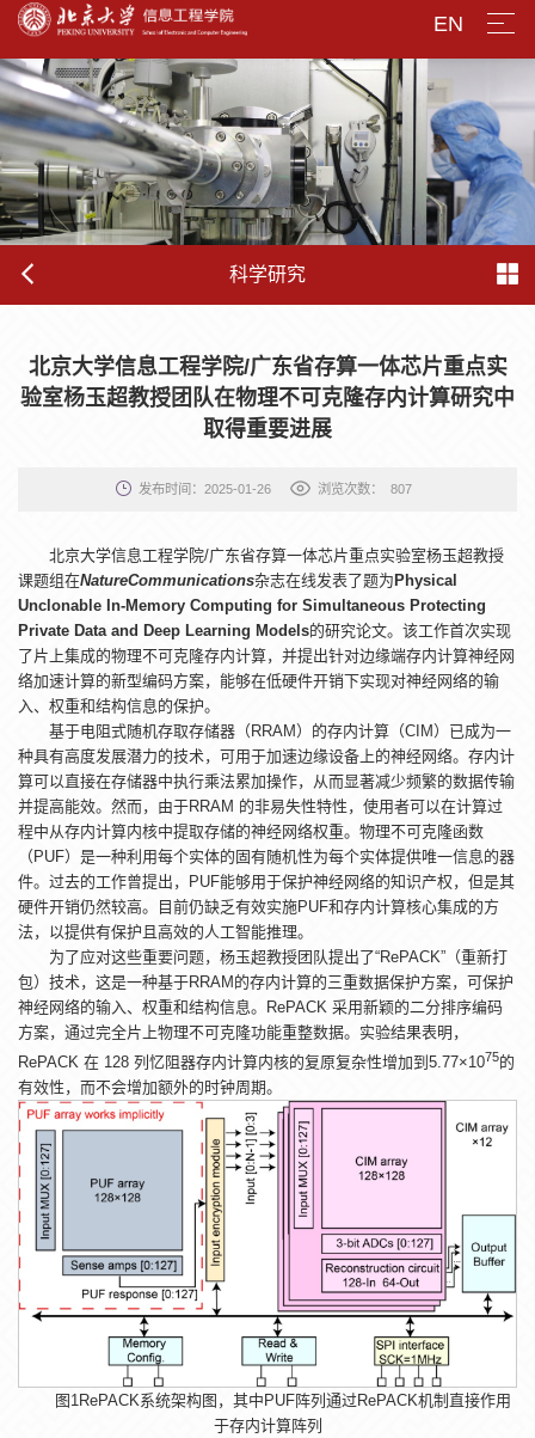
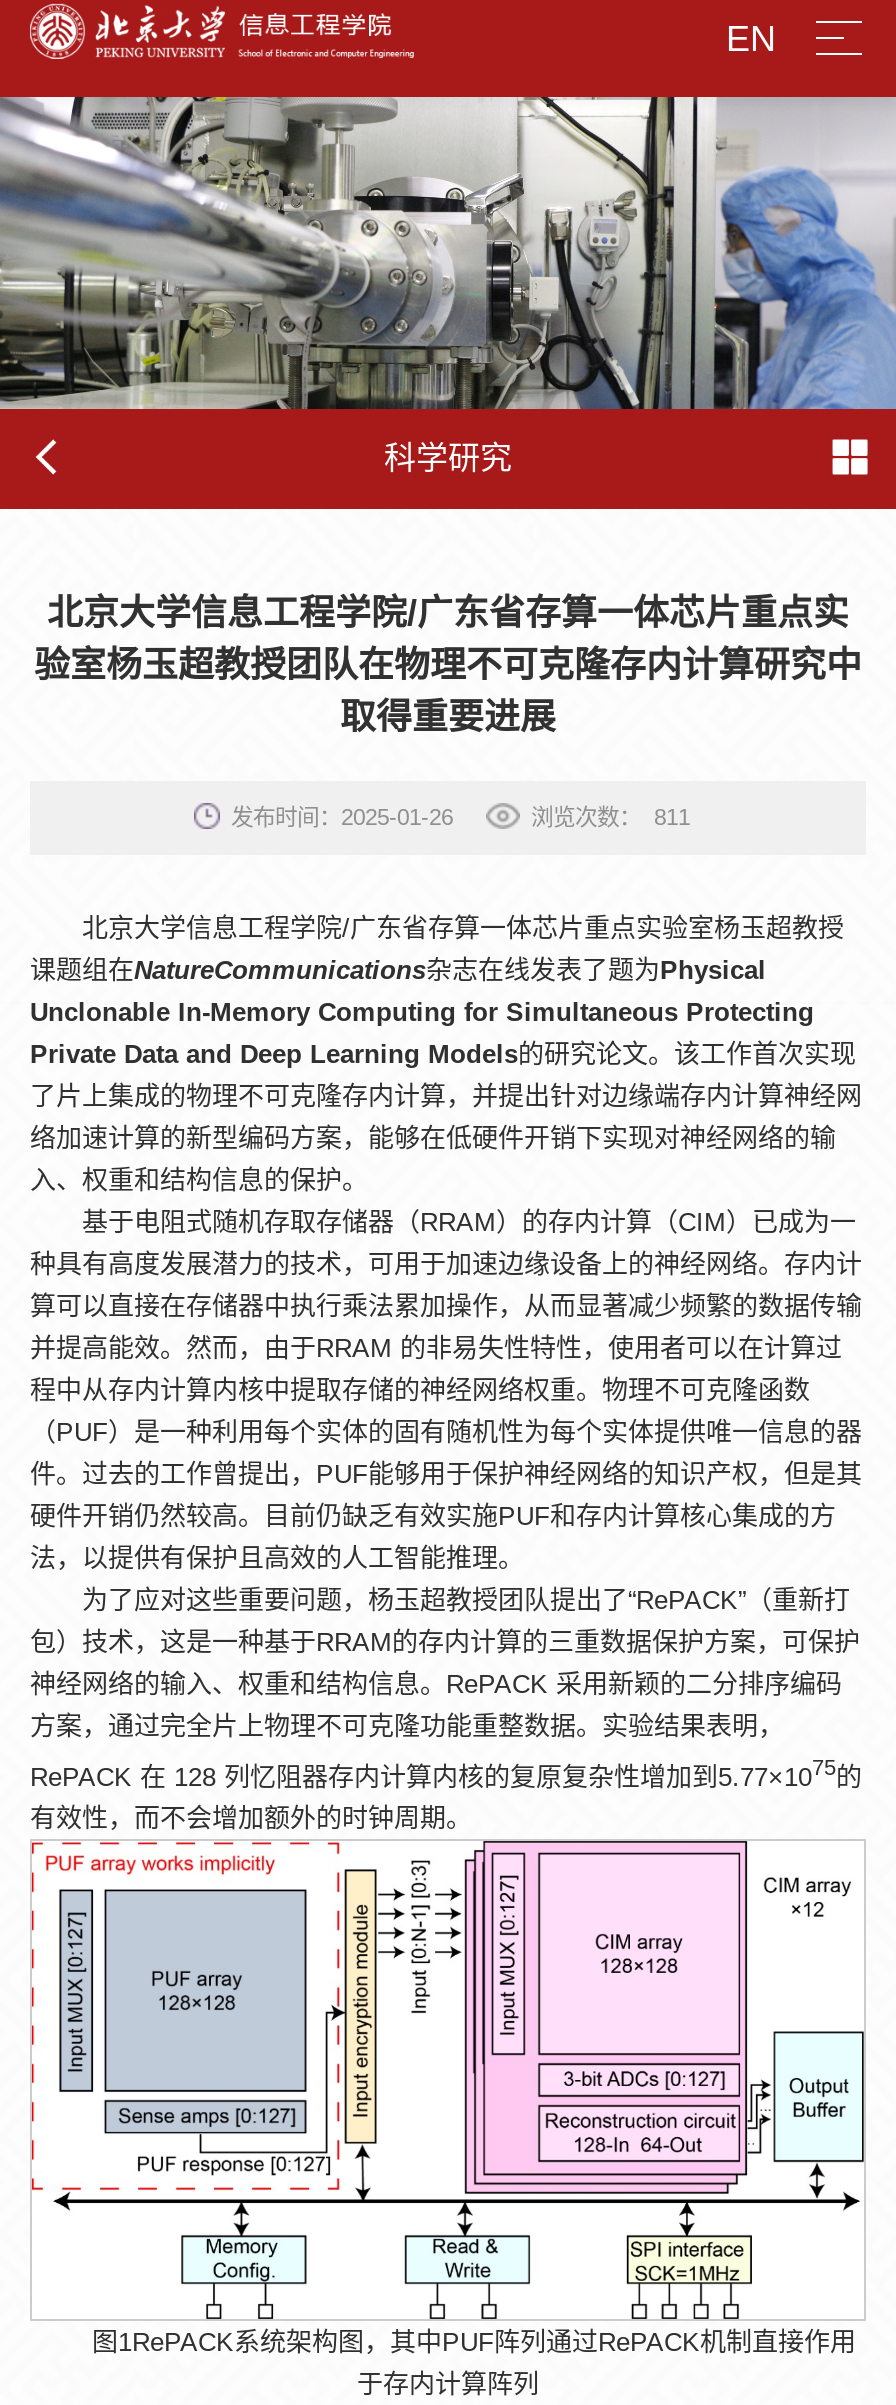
- 浏览次数： 807
+ 浏览次数： 811
